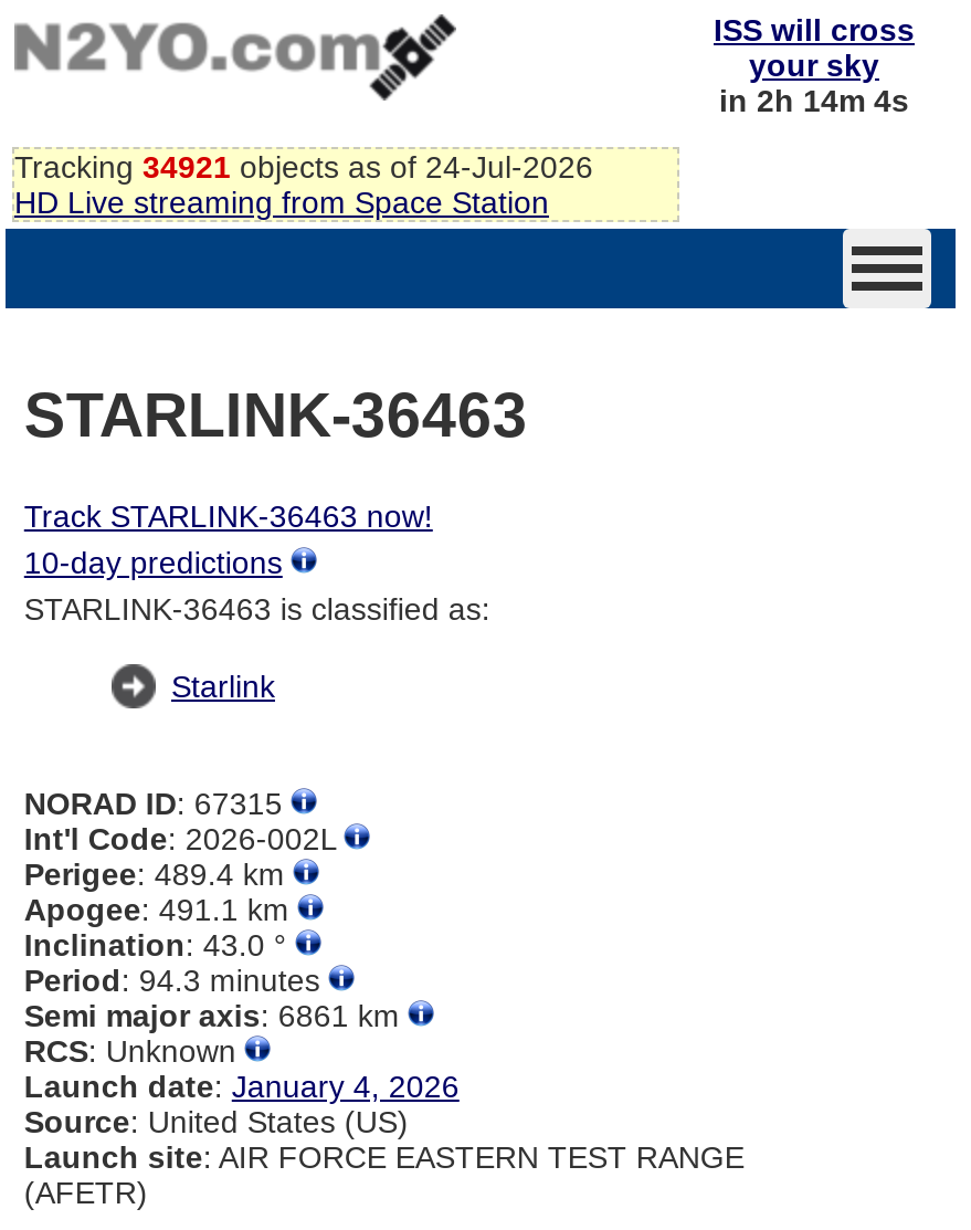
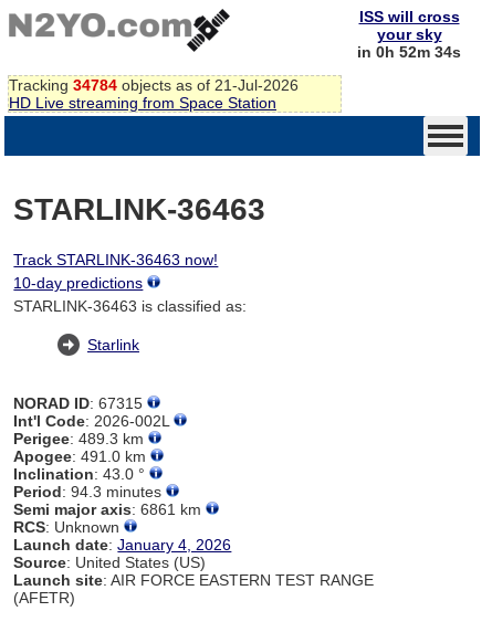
- in 2h 14m 4s
+ in 0h 52m 34s

- Tracking 34921 objects as of 24-Jul-2026
+ Tracking 34784 objects as of 21-Jul-2026

- Perigee: 489.4 km
+ Perigee: 489.3 km

- Apogee: 491.1 km
+ Apogee: 491.0 km
